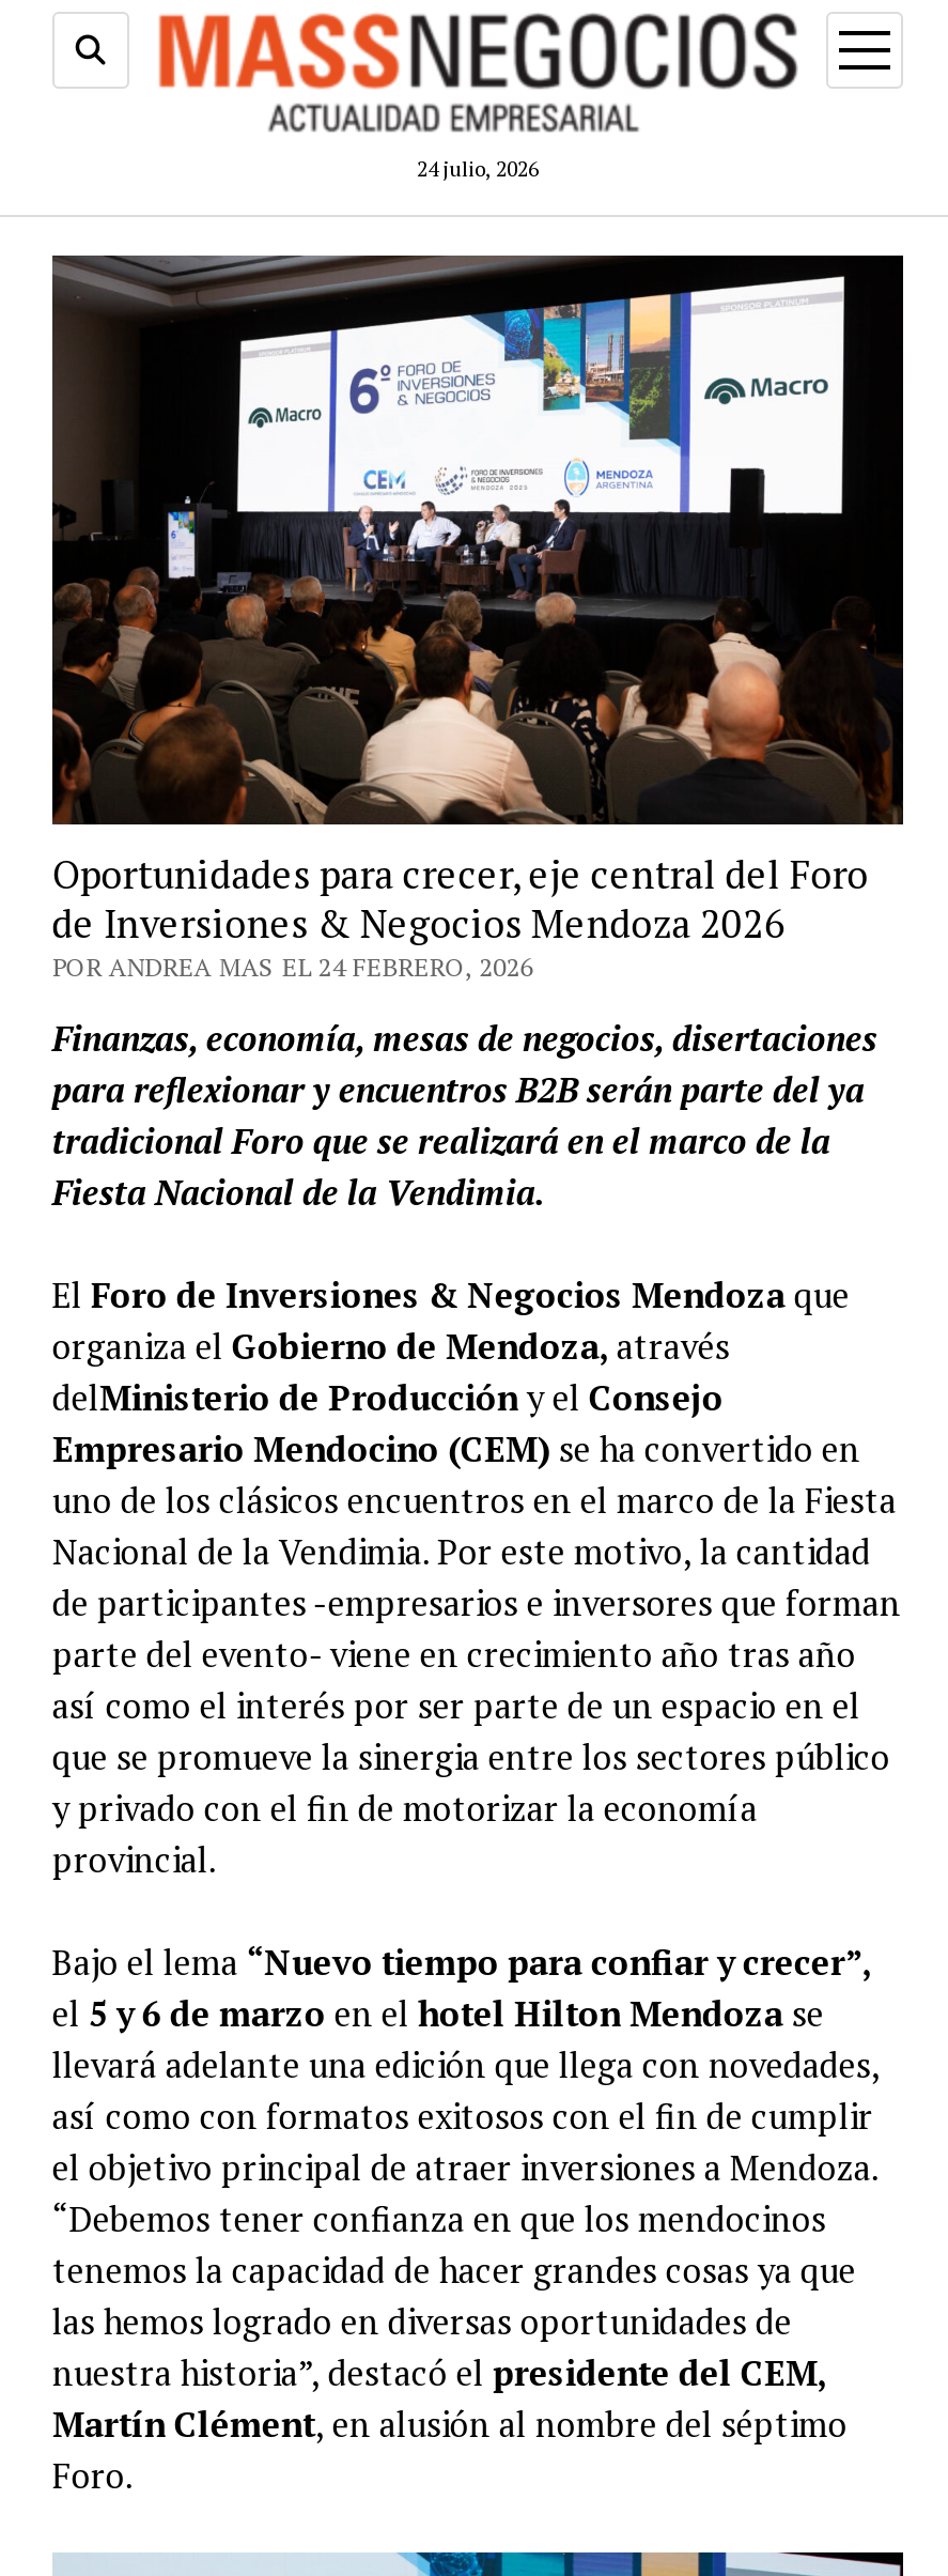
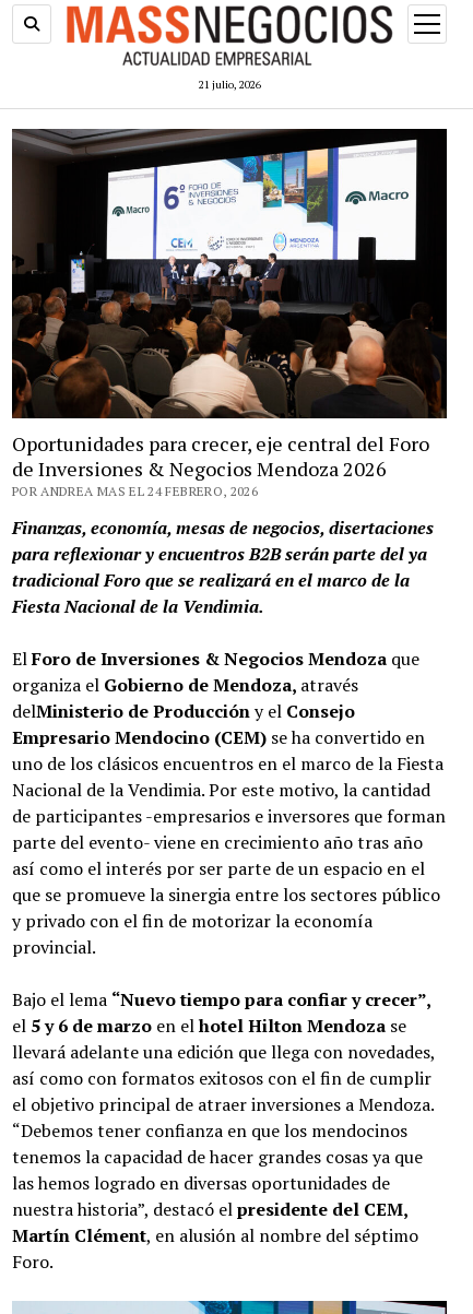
- 24 julio, 2026
+ 21 julio, 2026
